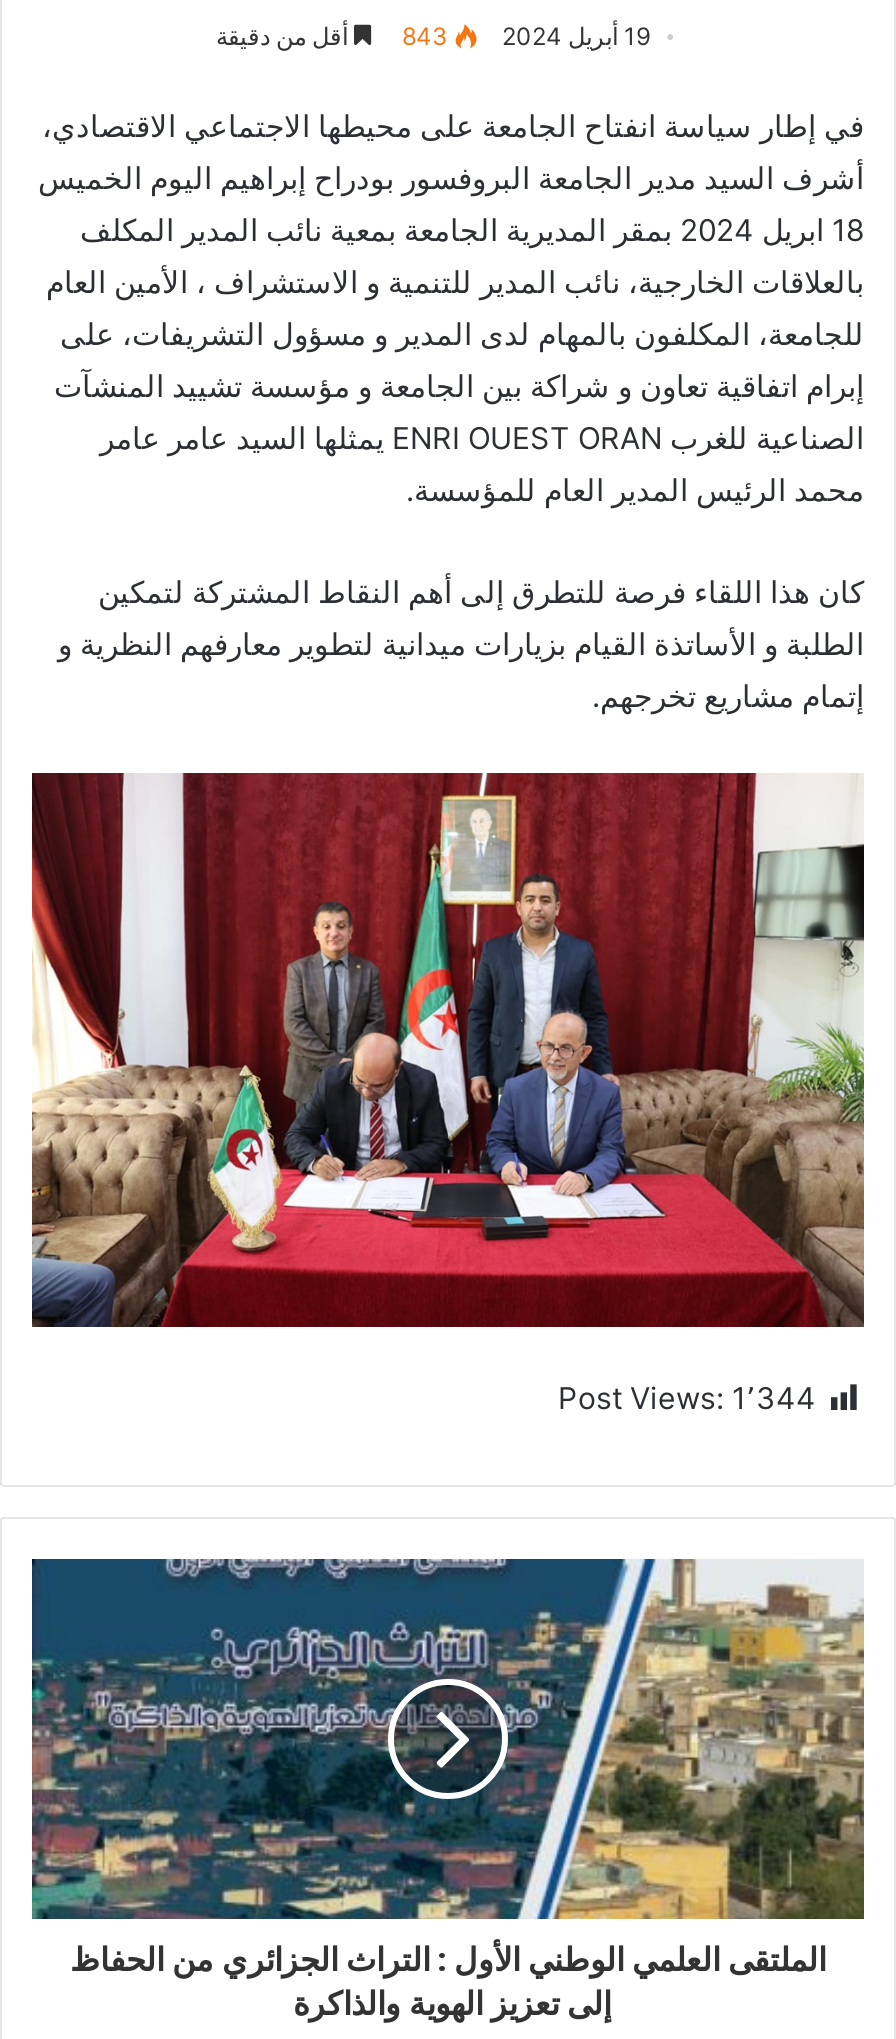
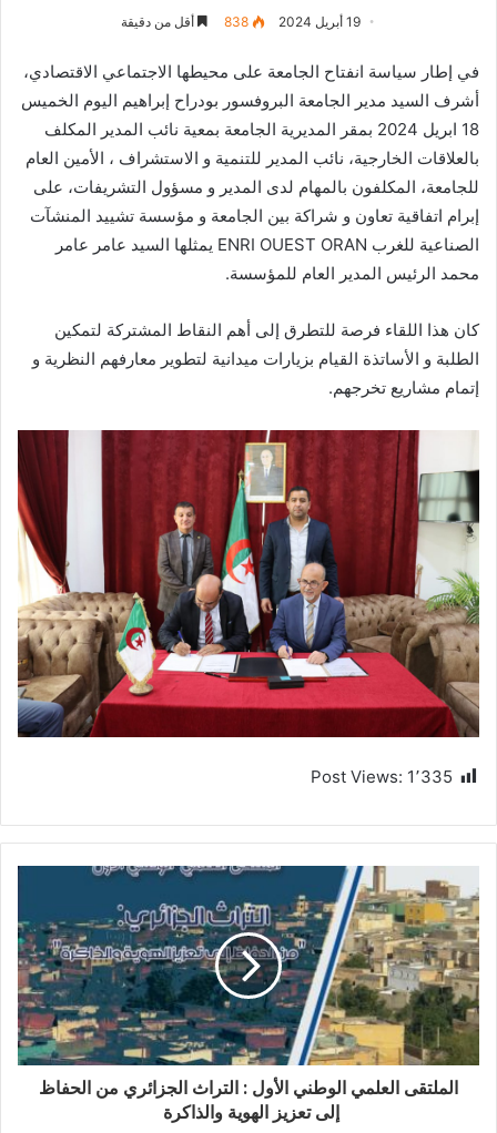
- 843
+ 838

- Post Views: 1٬344
+ Post Views: 1٬335
